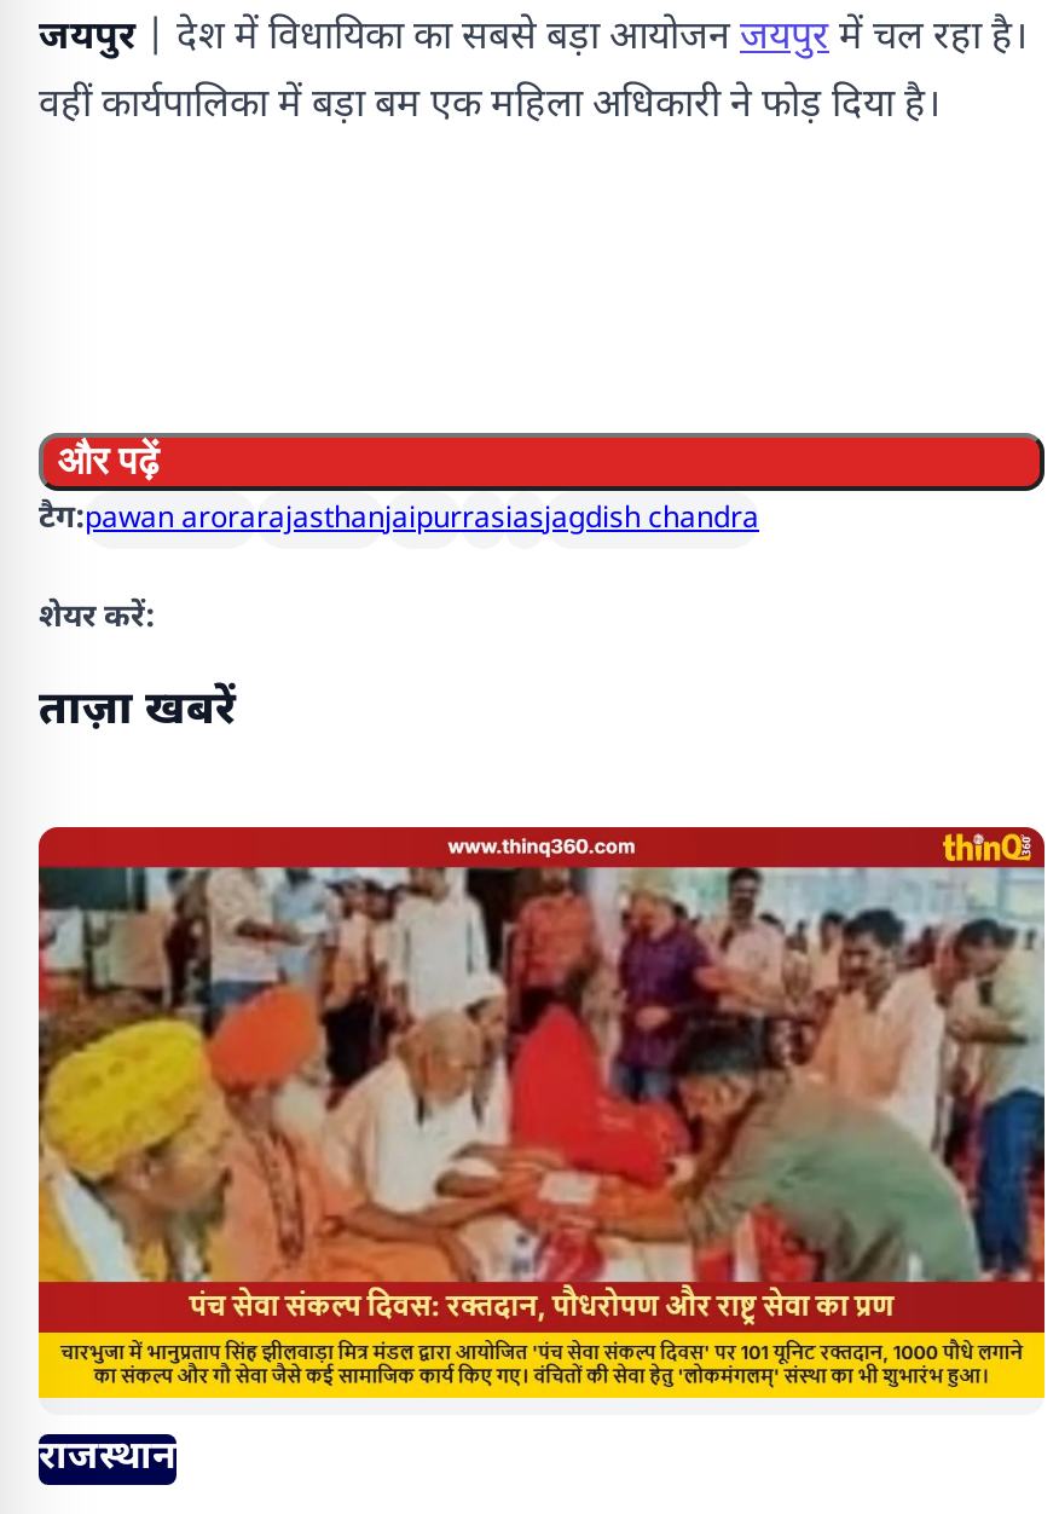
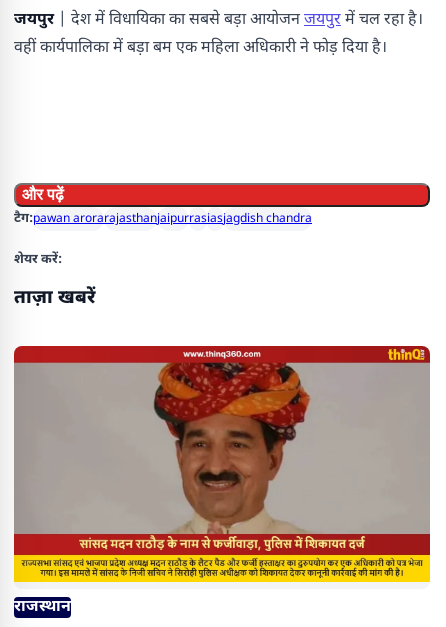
- [image]
+ [image]
